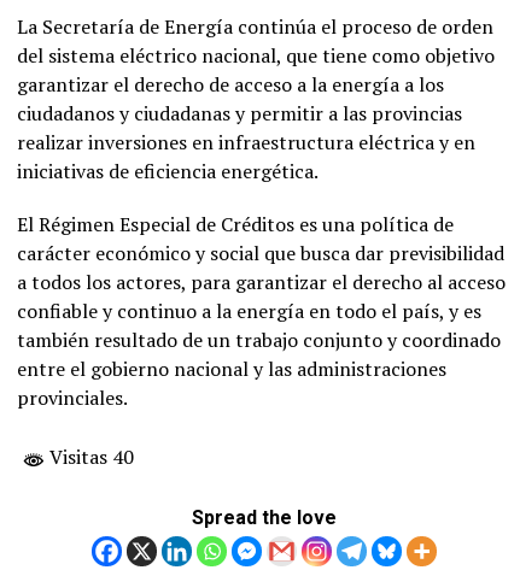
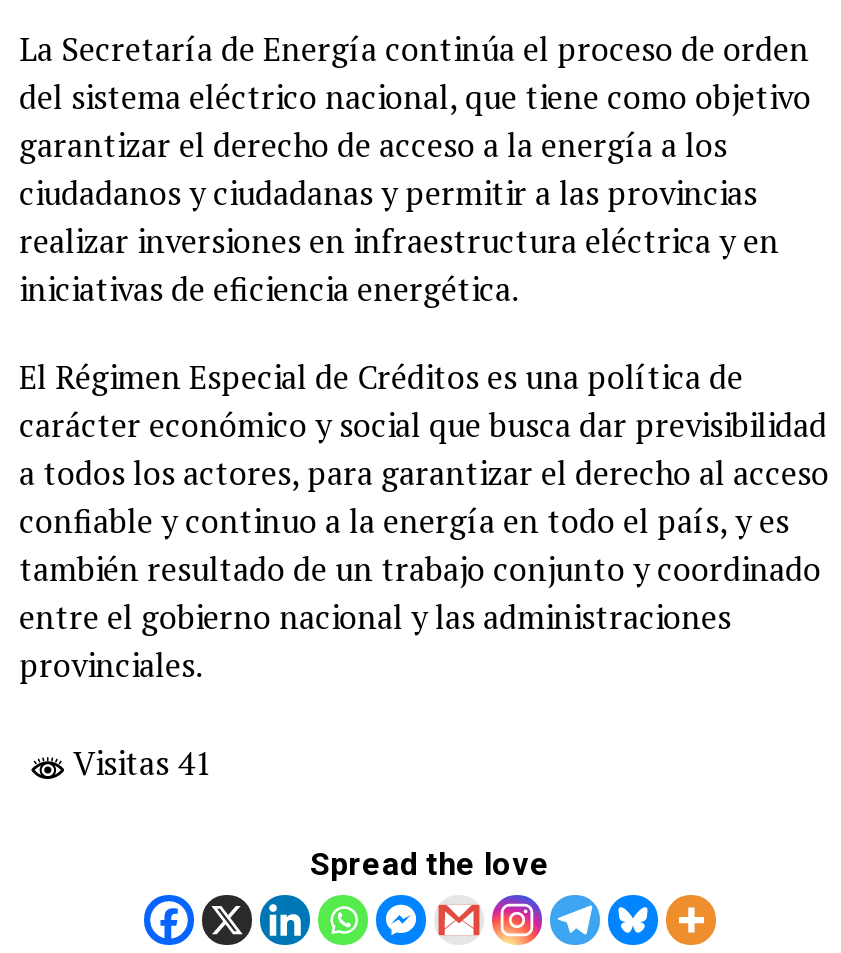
- Visitas 40
+ Visitas 41
